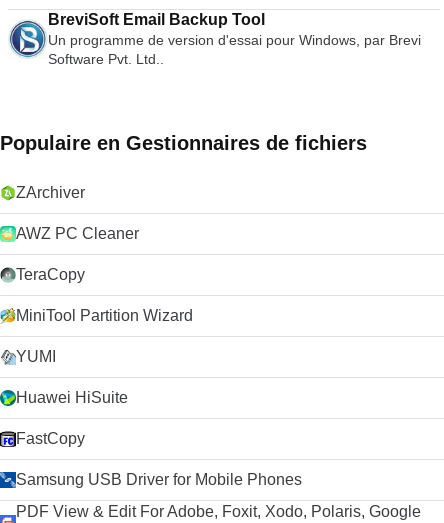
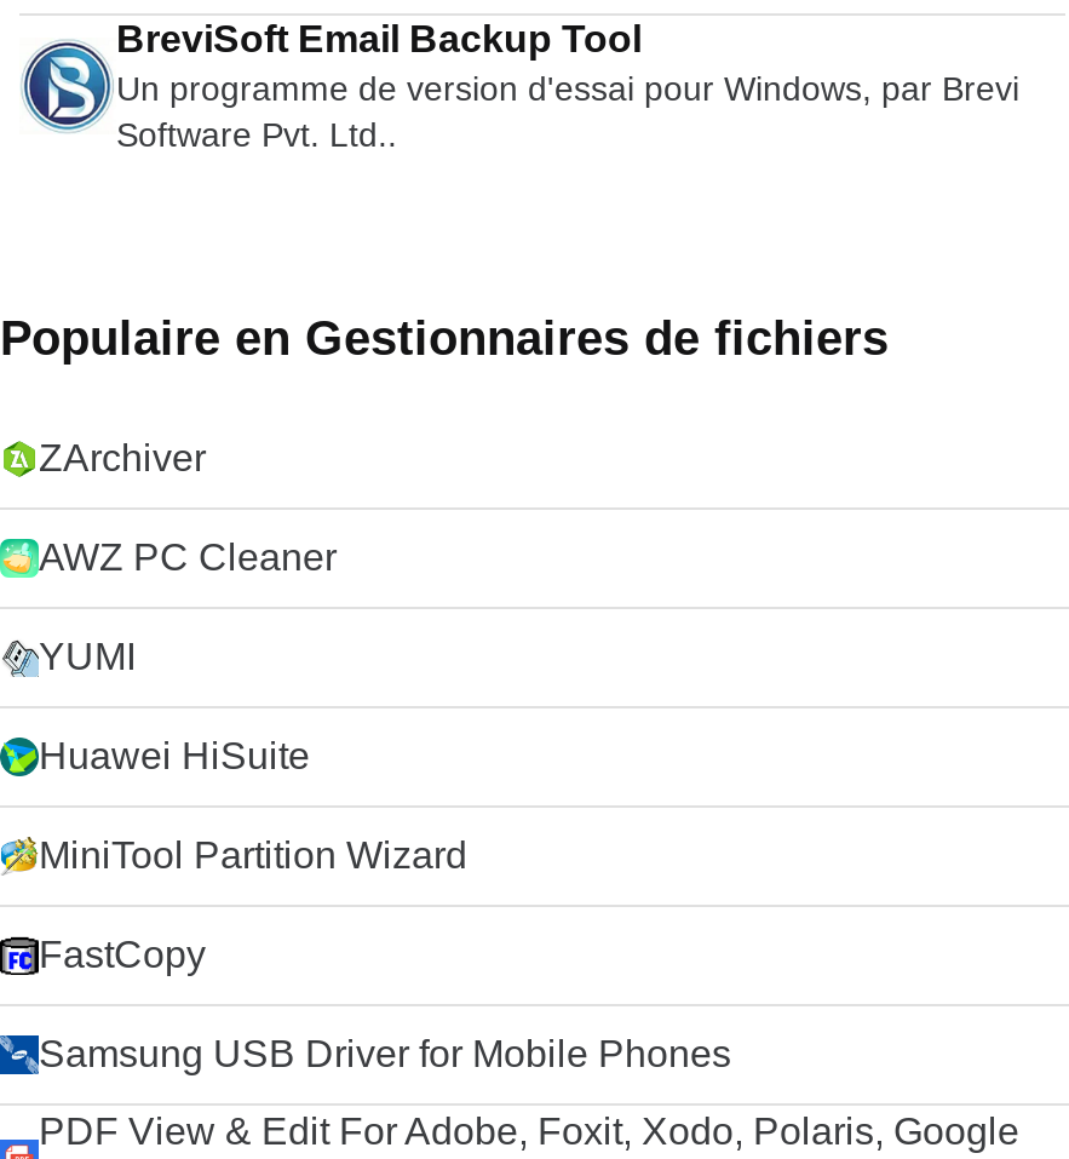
- TeraCopy

moved down: MiniTool Partition Wizard

moved up: YUMI | Huawei HiSuite
